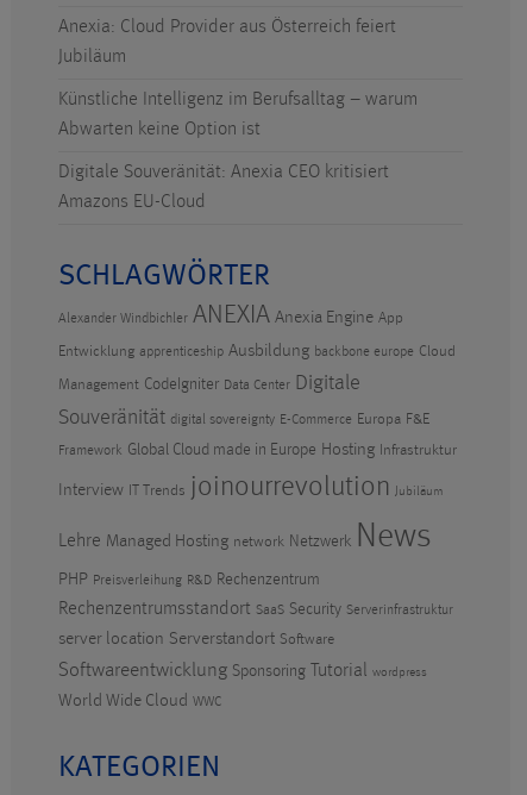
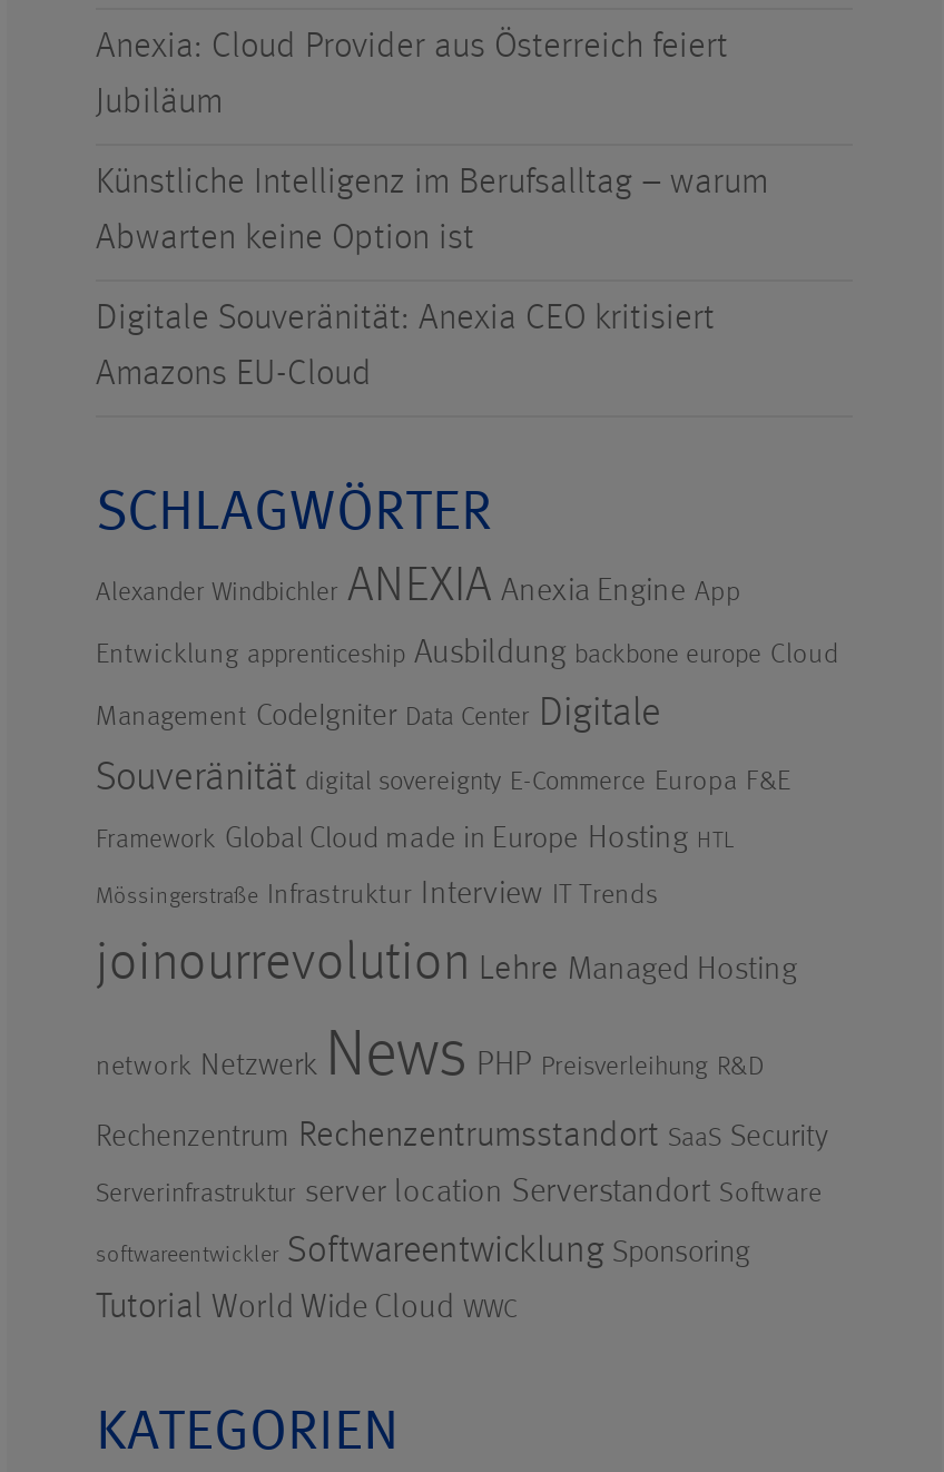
- Framework Global Cloud made in Europe Hosting Infrastruktur
+ Framework Global Cloud made in Europe Hosting HTL

- Interview IT Trends joinourrevolution Jubiläum
+ Mössingerstraße Infrastruktur Interview IT Trends

- Lehre Managed Hosting network Netzwerk News
- PHP Preisverleihung R&D Rechenzentrum
+ joinourrevolution Lehre Managed Hosting

- Rechenzentrumsstandort SaaS Security Serverinfrastruktur
+ network Netzwerk News PHP Preisverleihung R&D
+ Rechenzentrum Rechenzentrumsstandort SaaS Security

- server location Serverstandort Software
+ Serverinfrastruktur server location Serverstandort Software

- Softwareentwicklung Sponsoring Tutorial wordpress
+ softwareentwickler Softwareentwicklung Sponsoring

- World Wide Cloud WWC
+ Tutorial World Wide Cloud WWC
